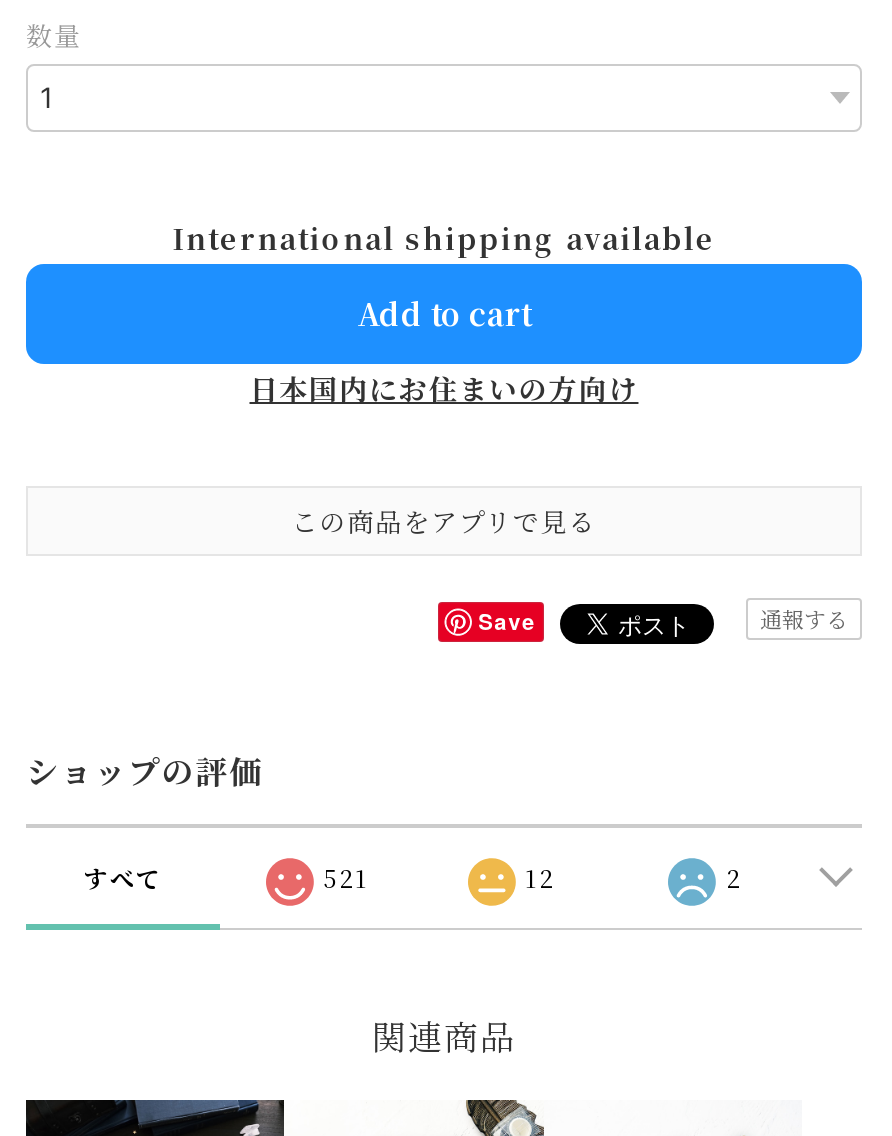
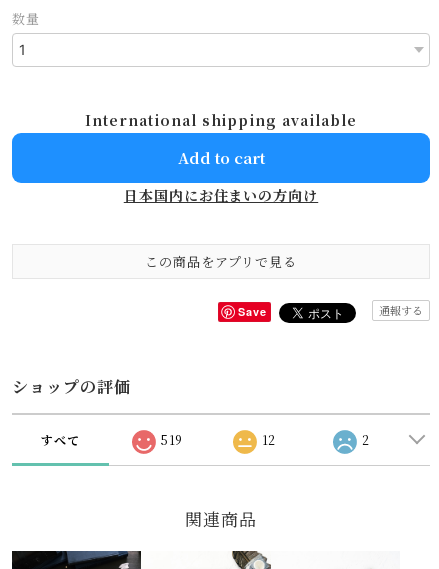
- 521
+ 519
